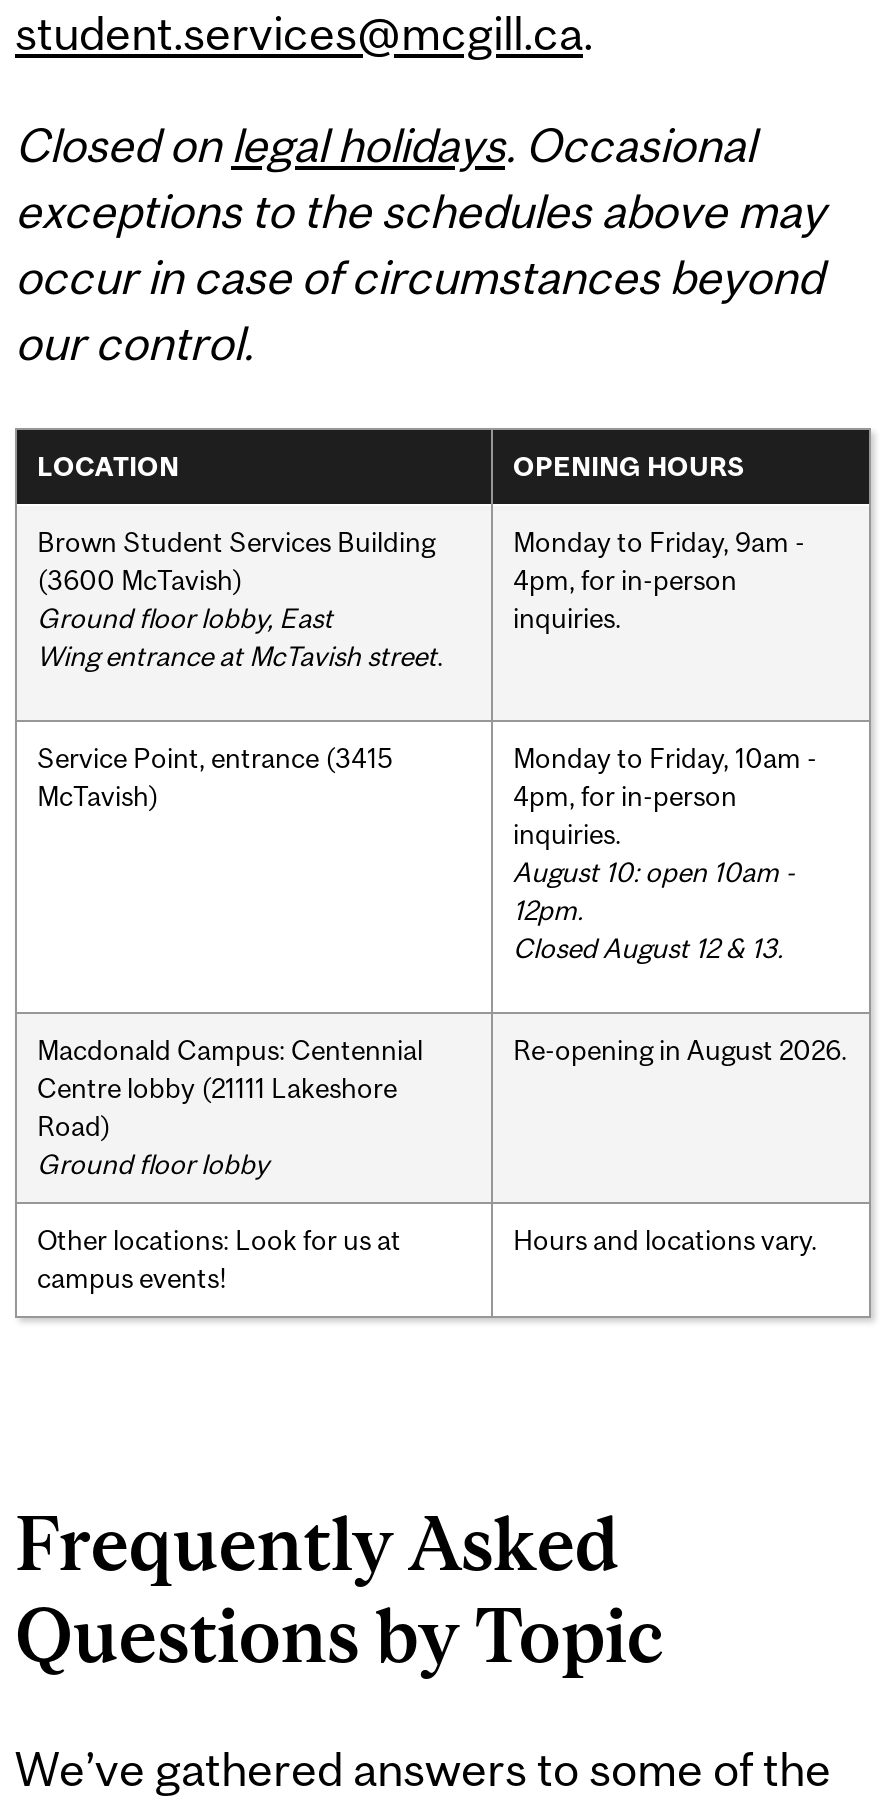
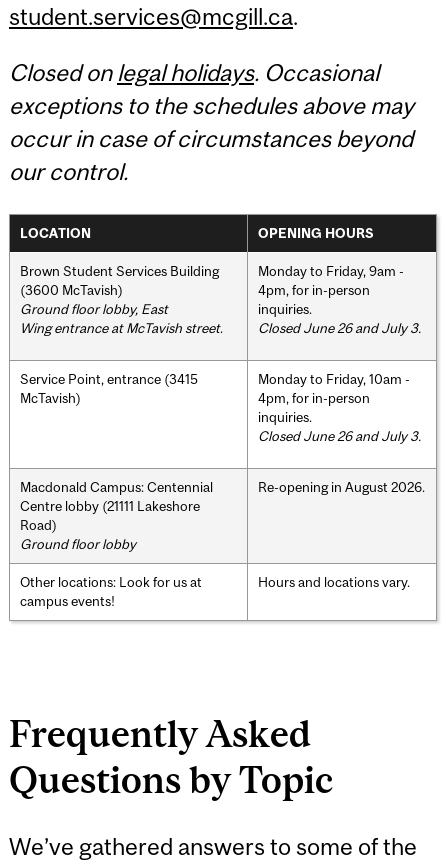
+ Closed June 26 and July 3.

- August 10: open 10am -
- 12pm.
- Closed August 12 & 13.
+ Closed June 26 and July 3.
